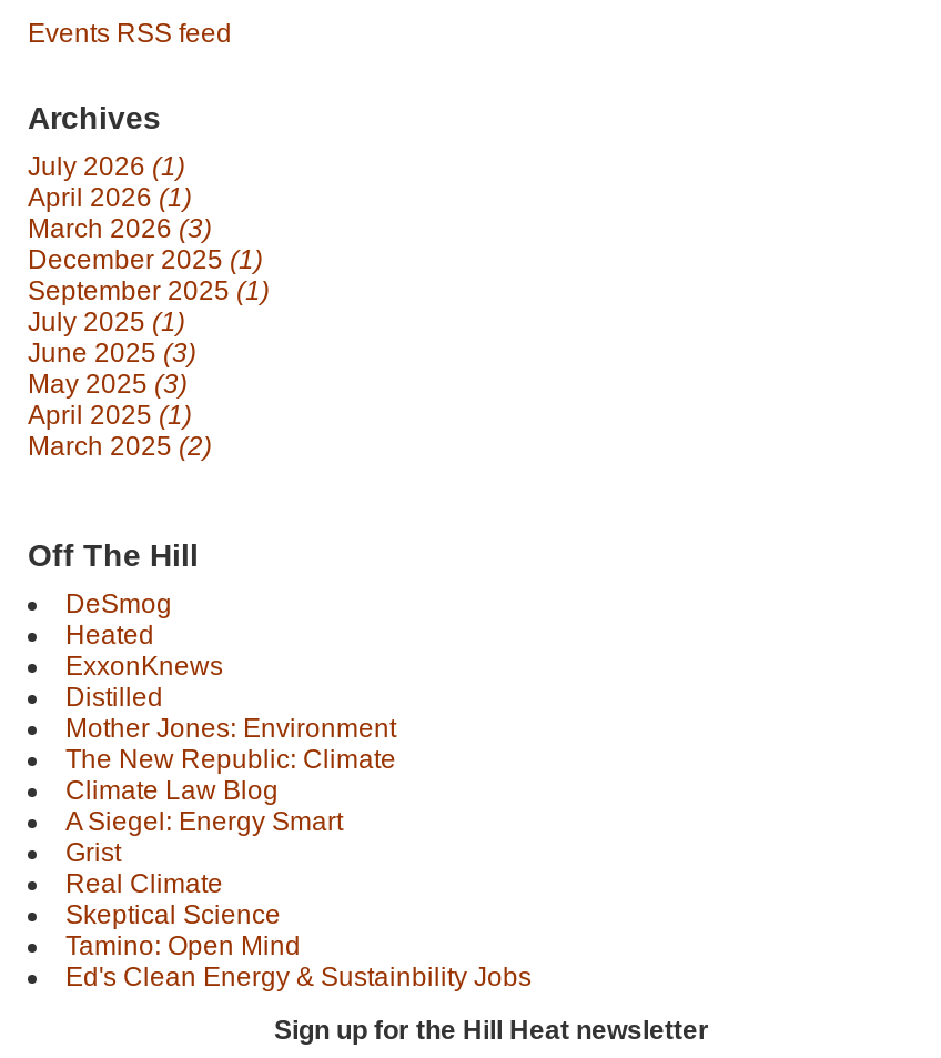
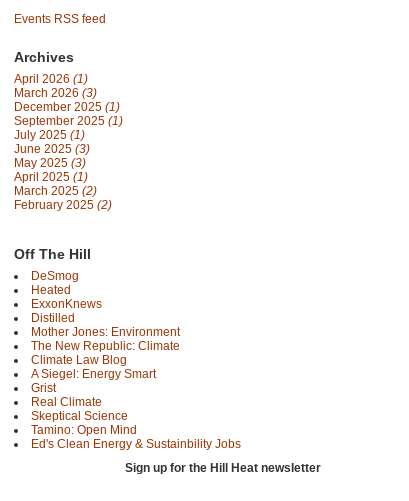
- July 2026 (1)

+ February 2025 (2)
